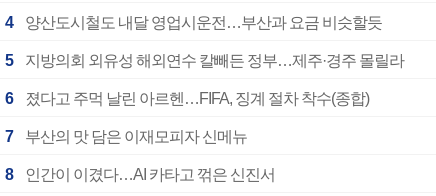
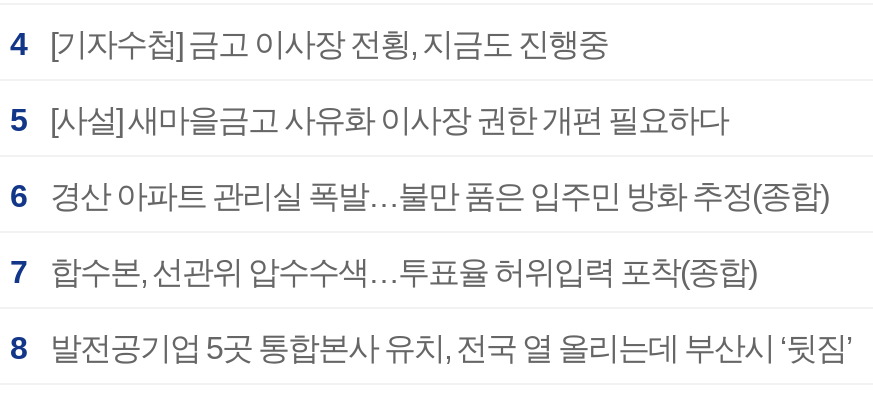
- 양산도시철도 내달 영업시운전…부산과 요금 비슷할듯
+ [기자수첩] 금고 이사장 전횡, 지금도 진행중

- 지방의회 외유성 해외연수 칼빼든 정부…제주·경주 몰릴라
+ [사설] 새마을금고 사유화 이사장 권한 개편 필요하다

- 졌다고 주먹 날린 아르헨…FIFA, 징계 절차 착수(종합)
+ 경산 아파트 관리실 폭발…불만 품은 입주민 방화 추정(종합)

- 부산의 맛 담은 이재모피자 신메뉴
+ 합수본, 선관위 압수수색…투표율 허위입력 포착(종합)

- 인간이 이겼다…AI 카타고 꺾은 신진서
+ 발전공기업 5곳 통합본사 유치, 전국 열 올리는데 부산시 ‘뒷짐’
